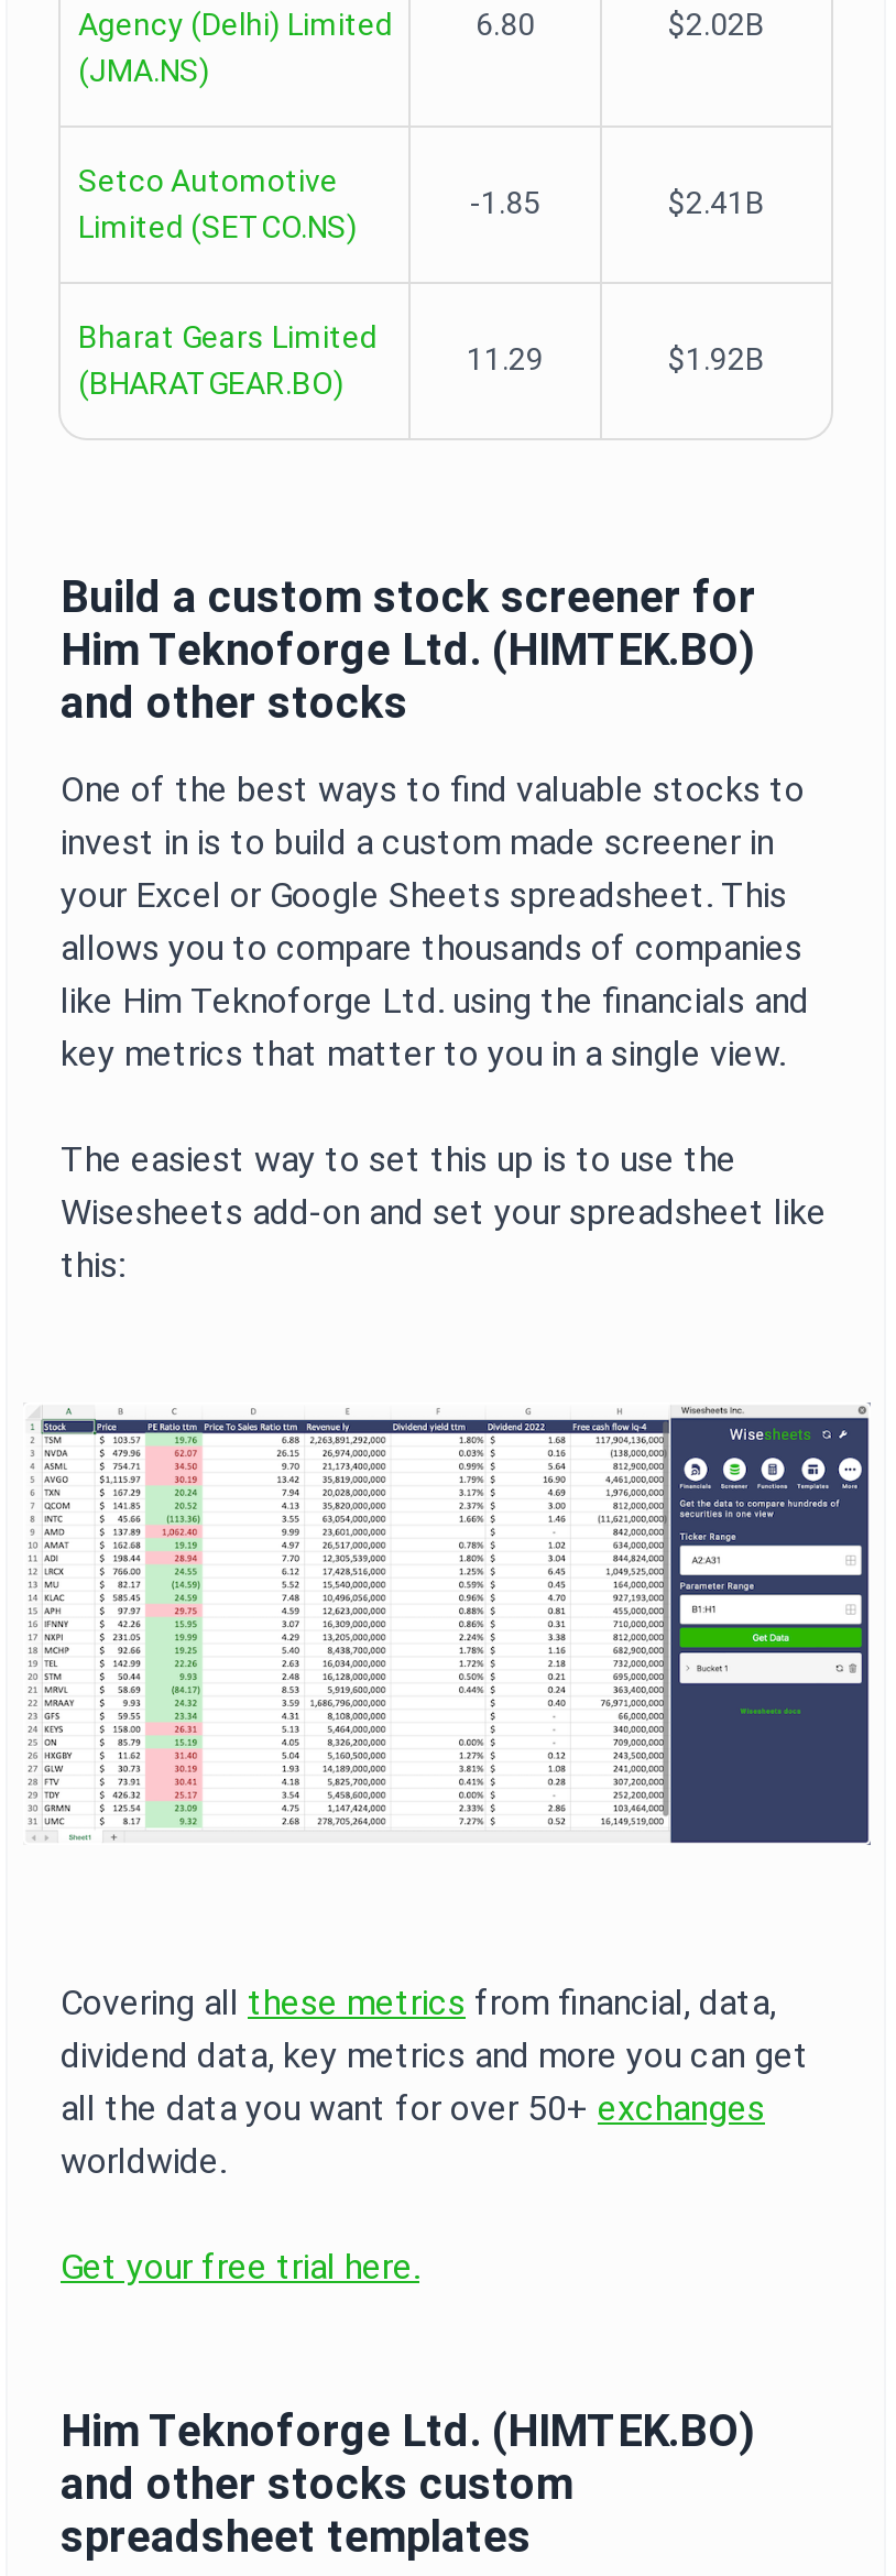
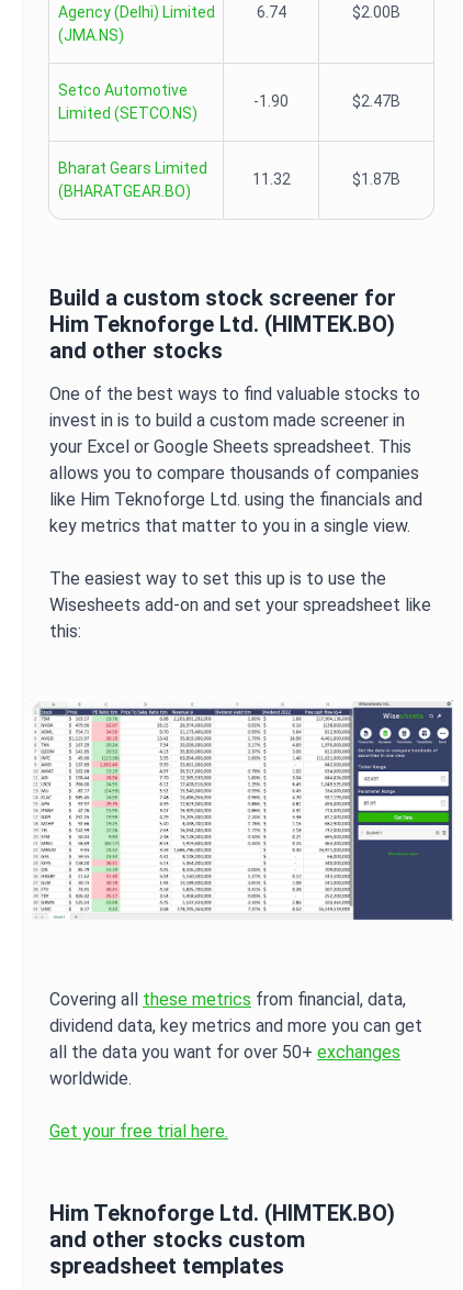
- 6.80
- $2.02B
+ 6.74
+ $2.00B

- -1.85
- $2.41B
+ -1.90
+ $2.47B

- 11.29
- $1.92B
+ 11.32
+ $1.87B
